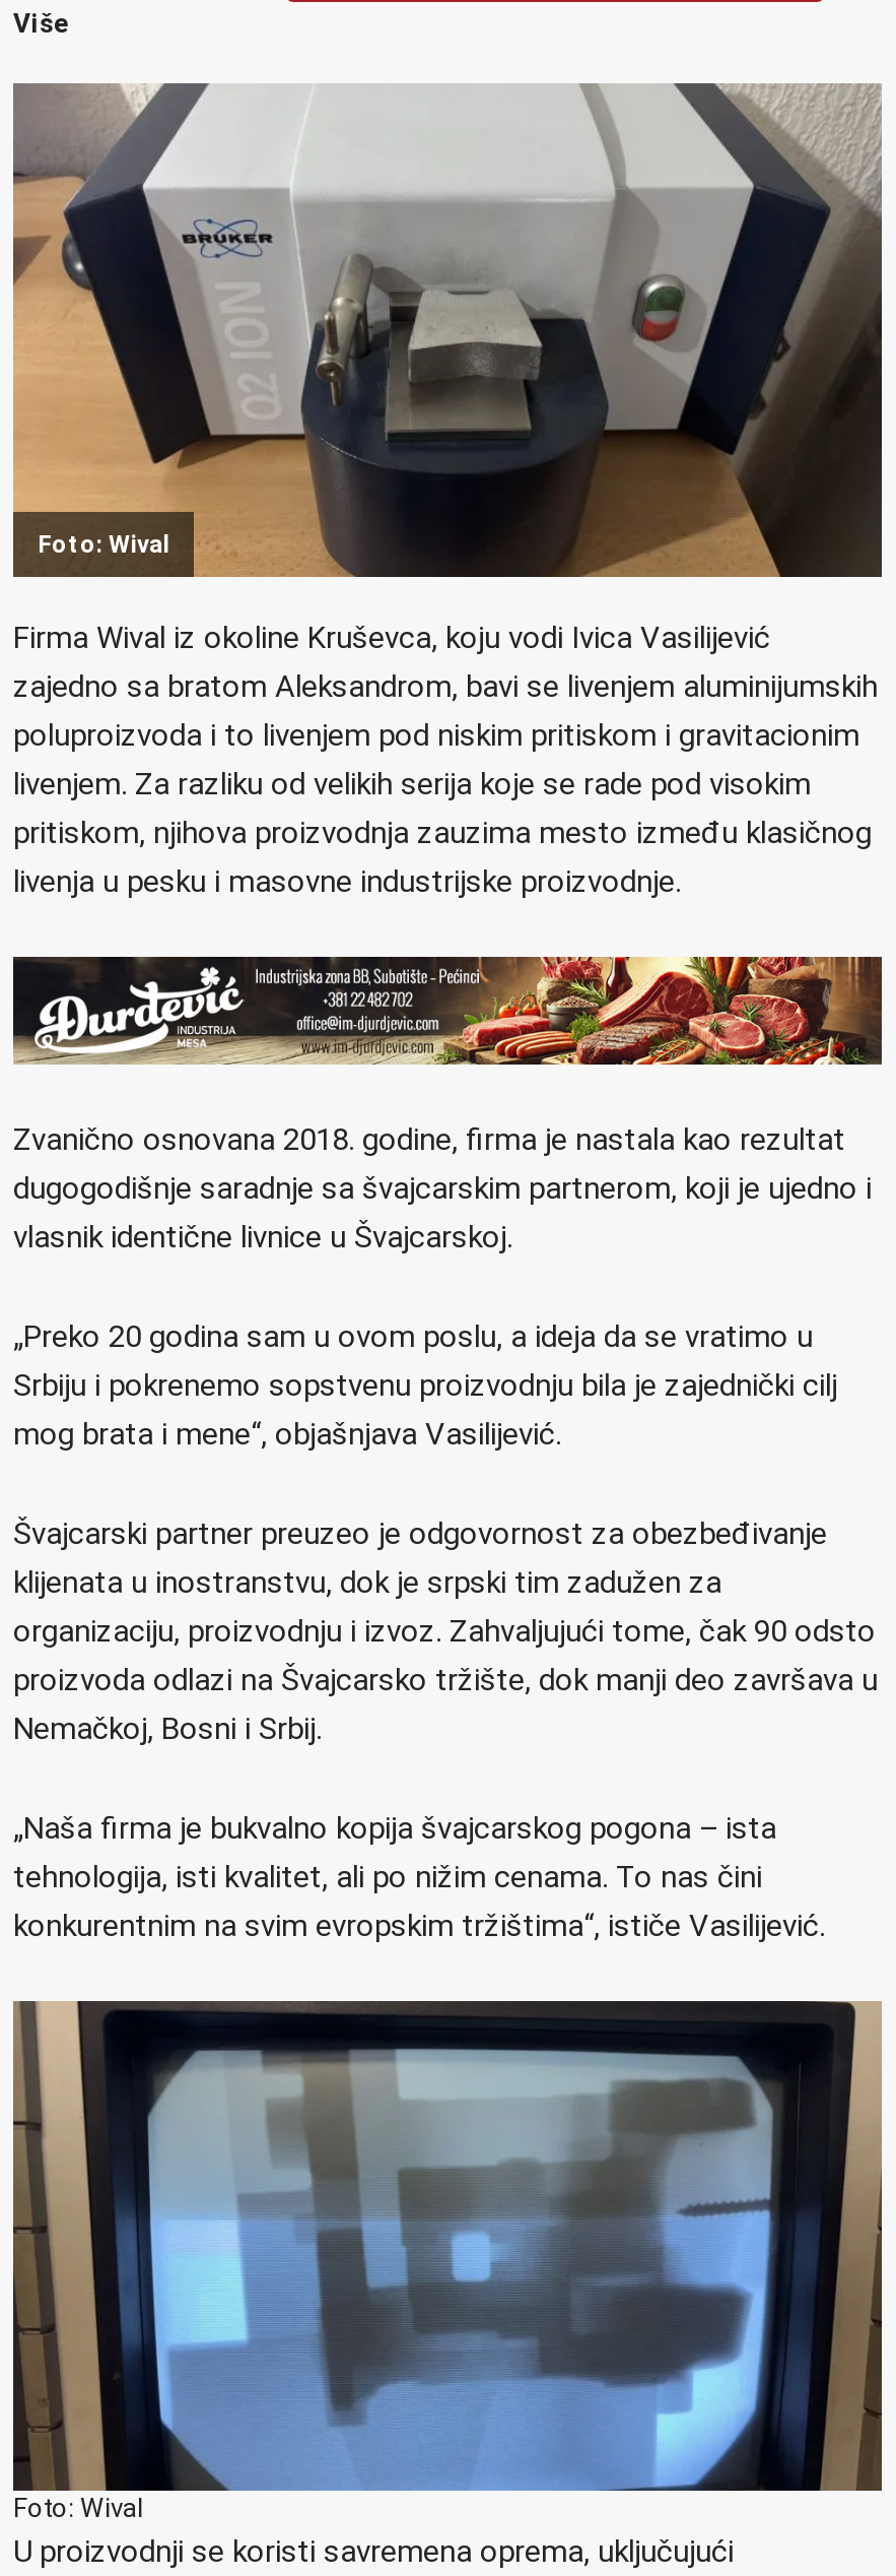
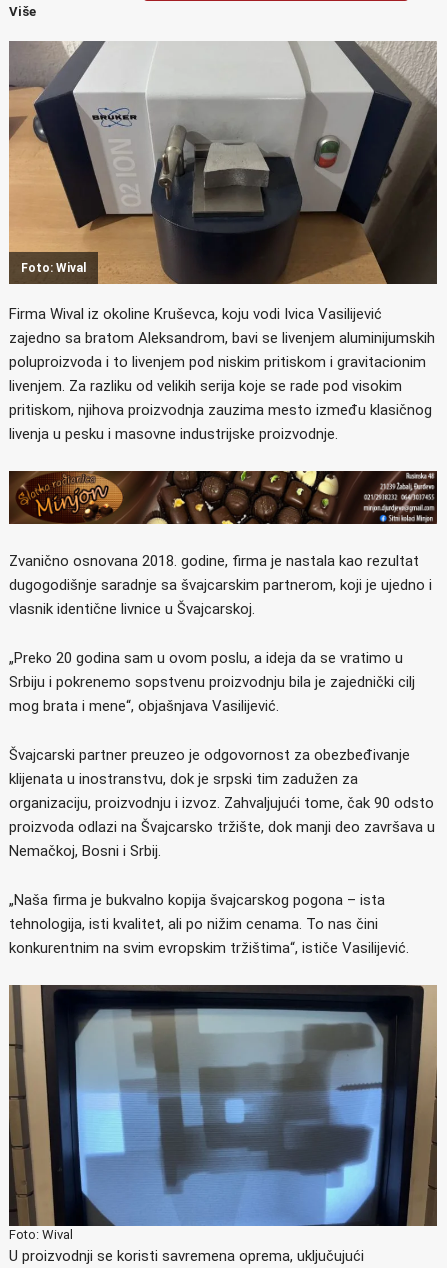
- [image]
+ [image]
